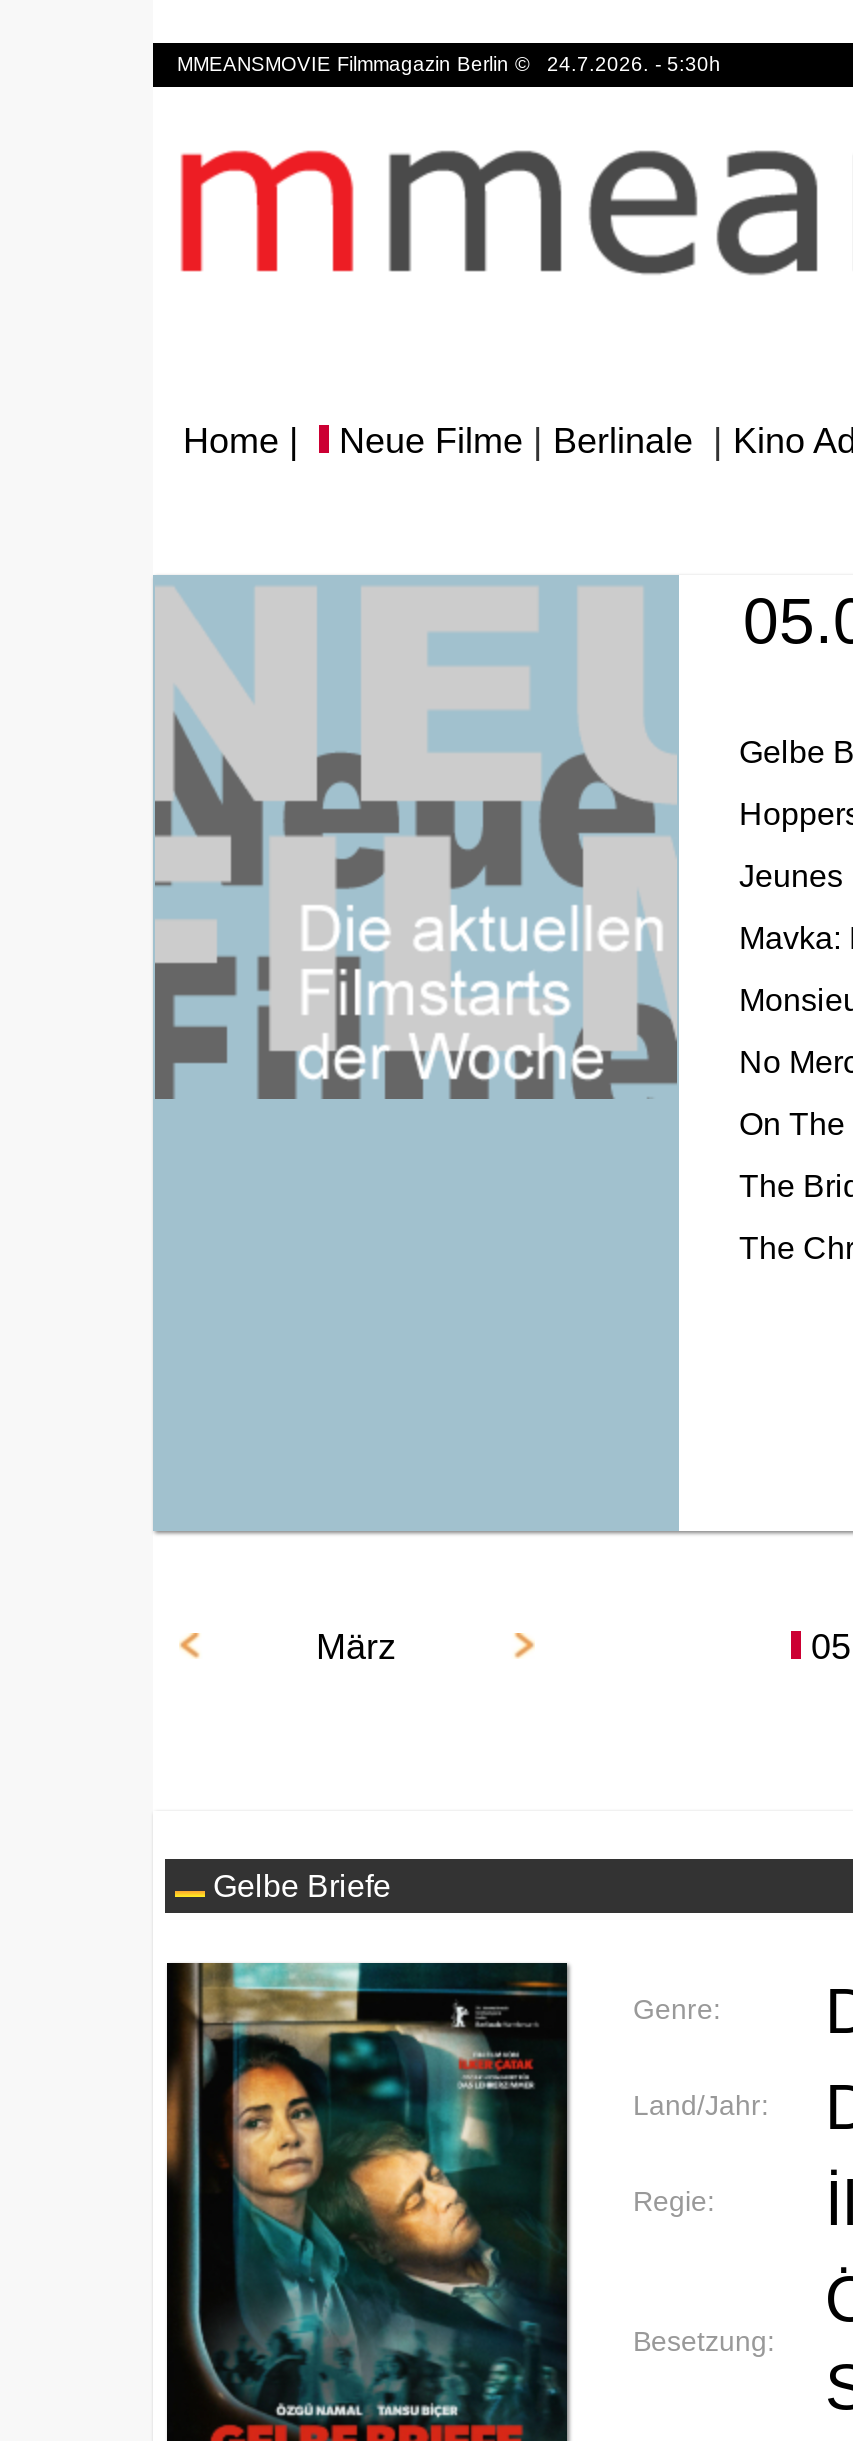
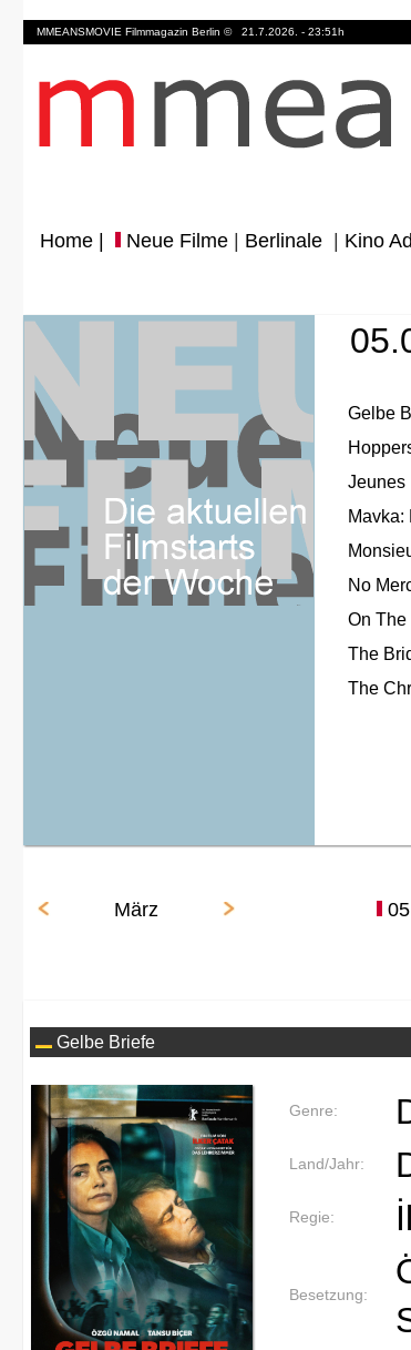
- MMEANSMOVIE Filmmagazin Berlin © 24.7.2026. - 5:30h
+ MMEANSMOVIE Filmmagazin Berlin © 21.7.2026. - 23:51h
